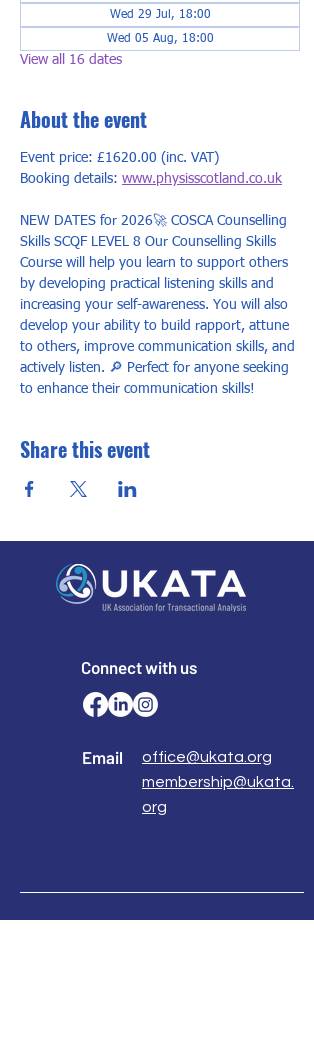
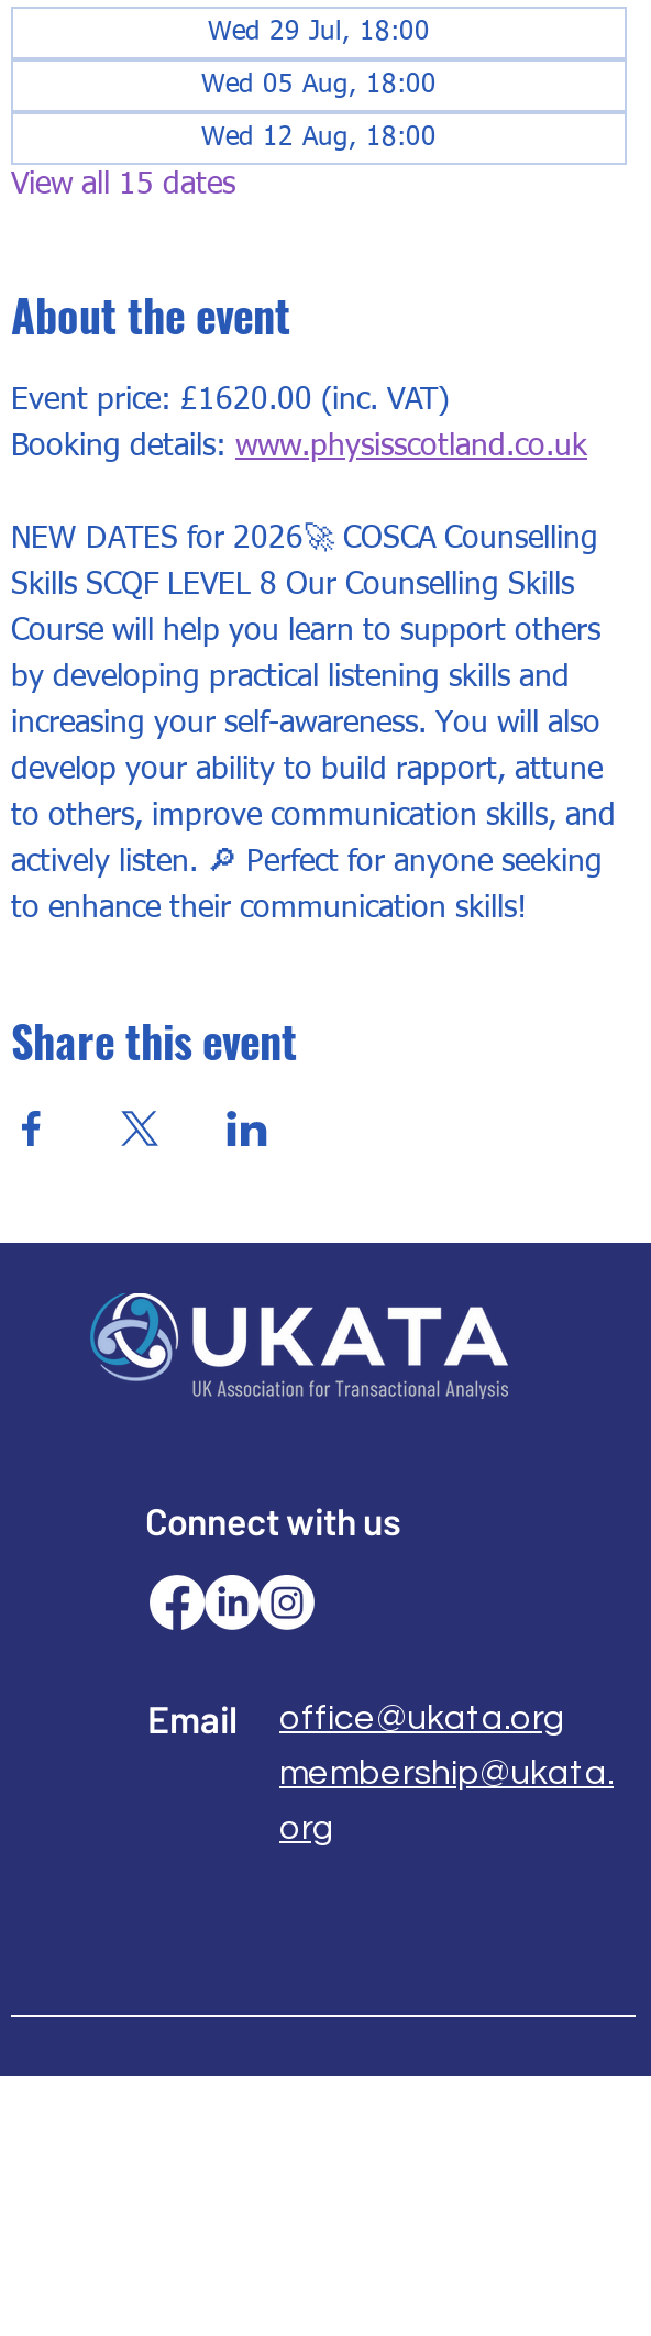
- View all 16 dates
+ Wed 12 Aug, 18:00
+ View all 15 dates
